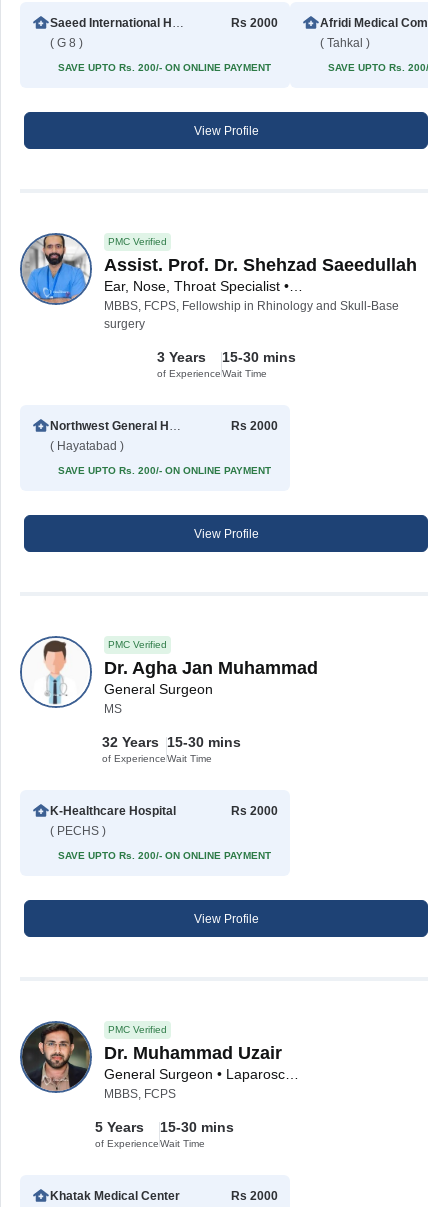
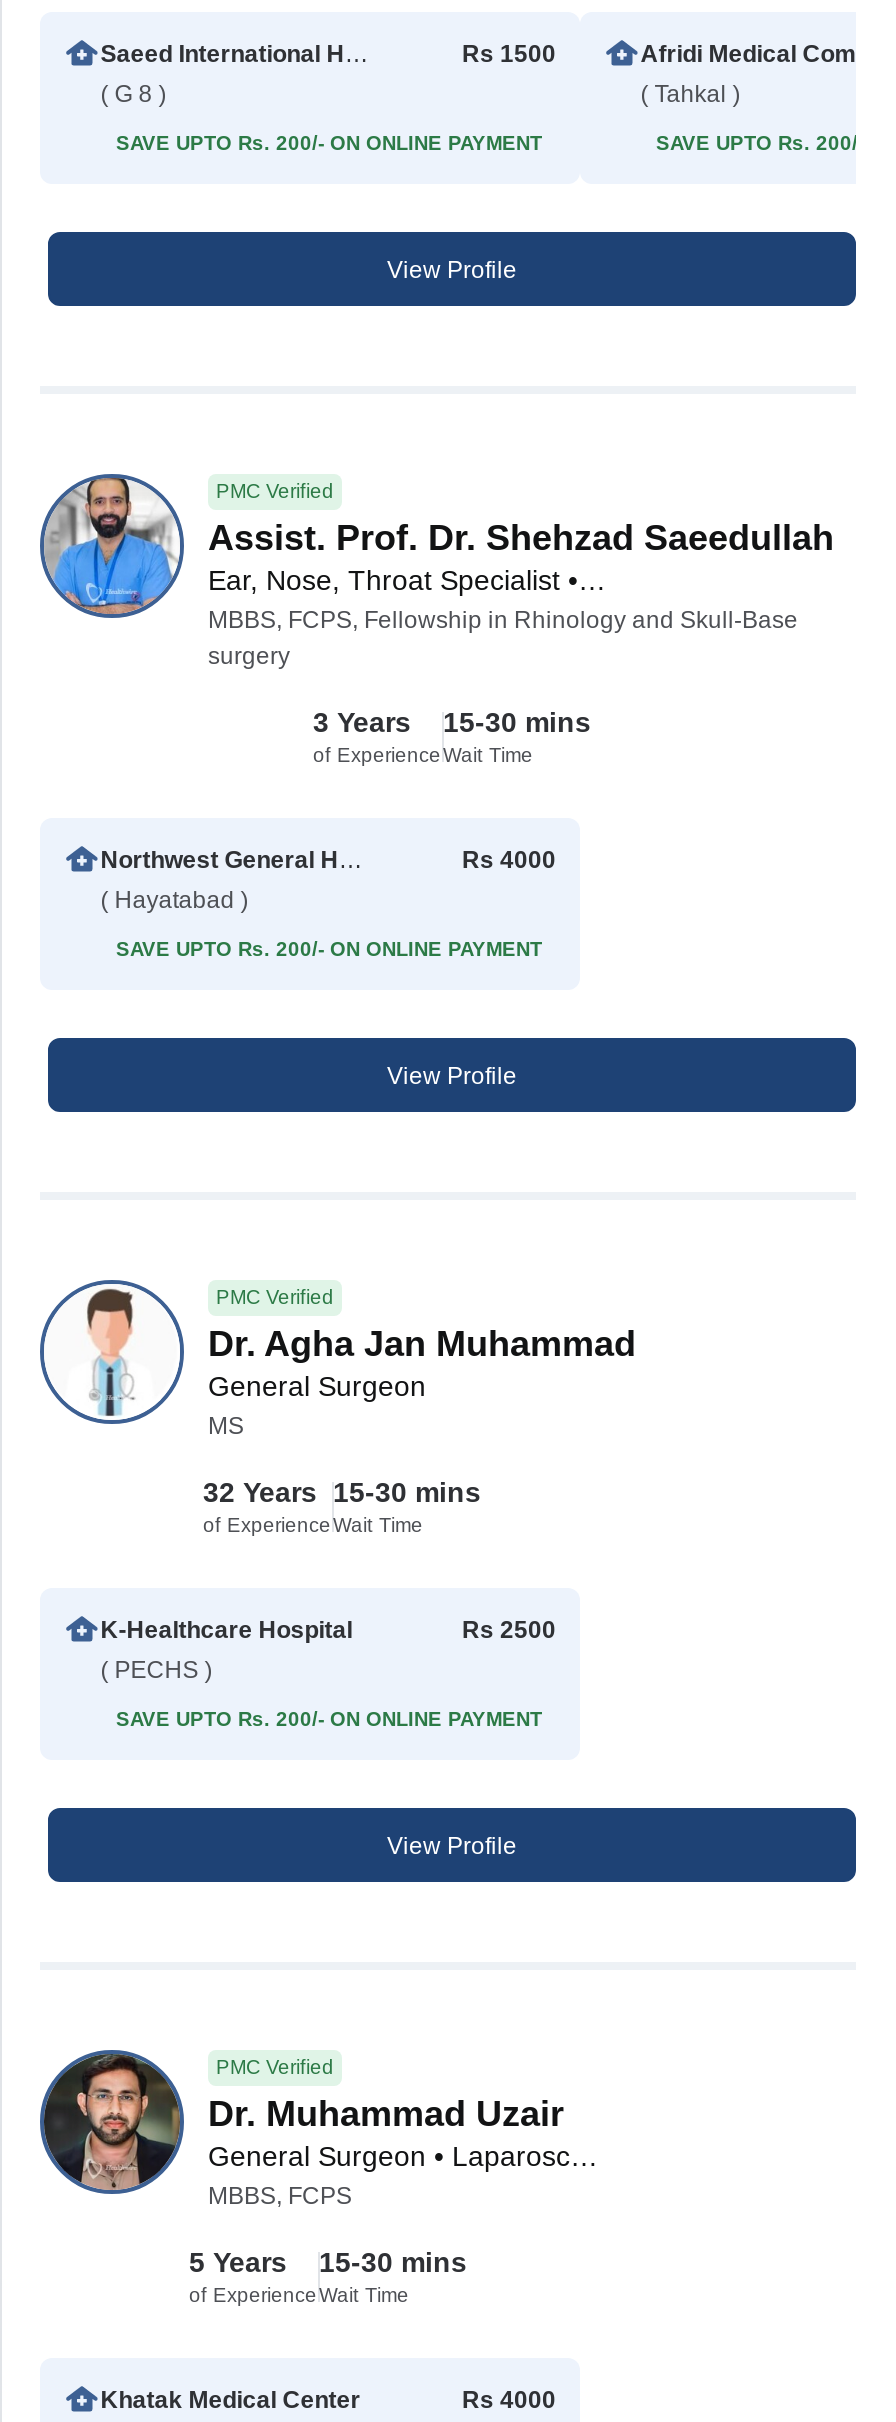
- Rs 2000
+ Rs 1500

- Rs 2000
+ Rs 4000

- Rs 2000
+ Rs 2500

- Rs 2000
+ Rs 4000
